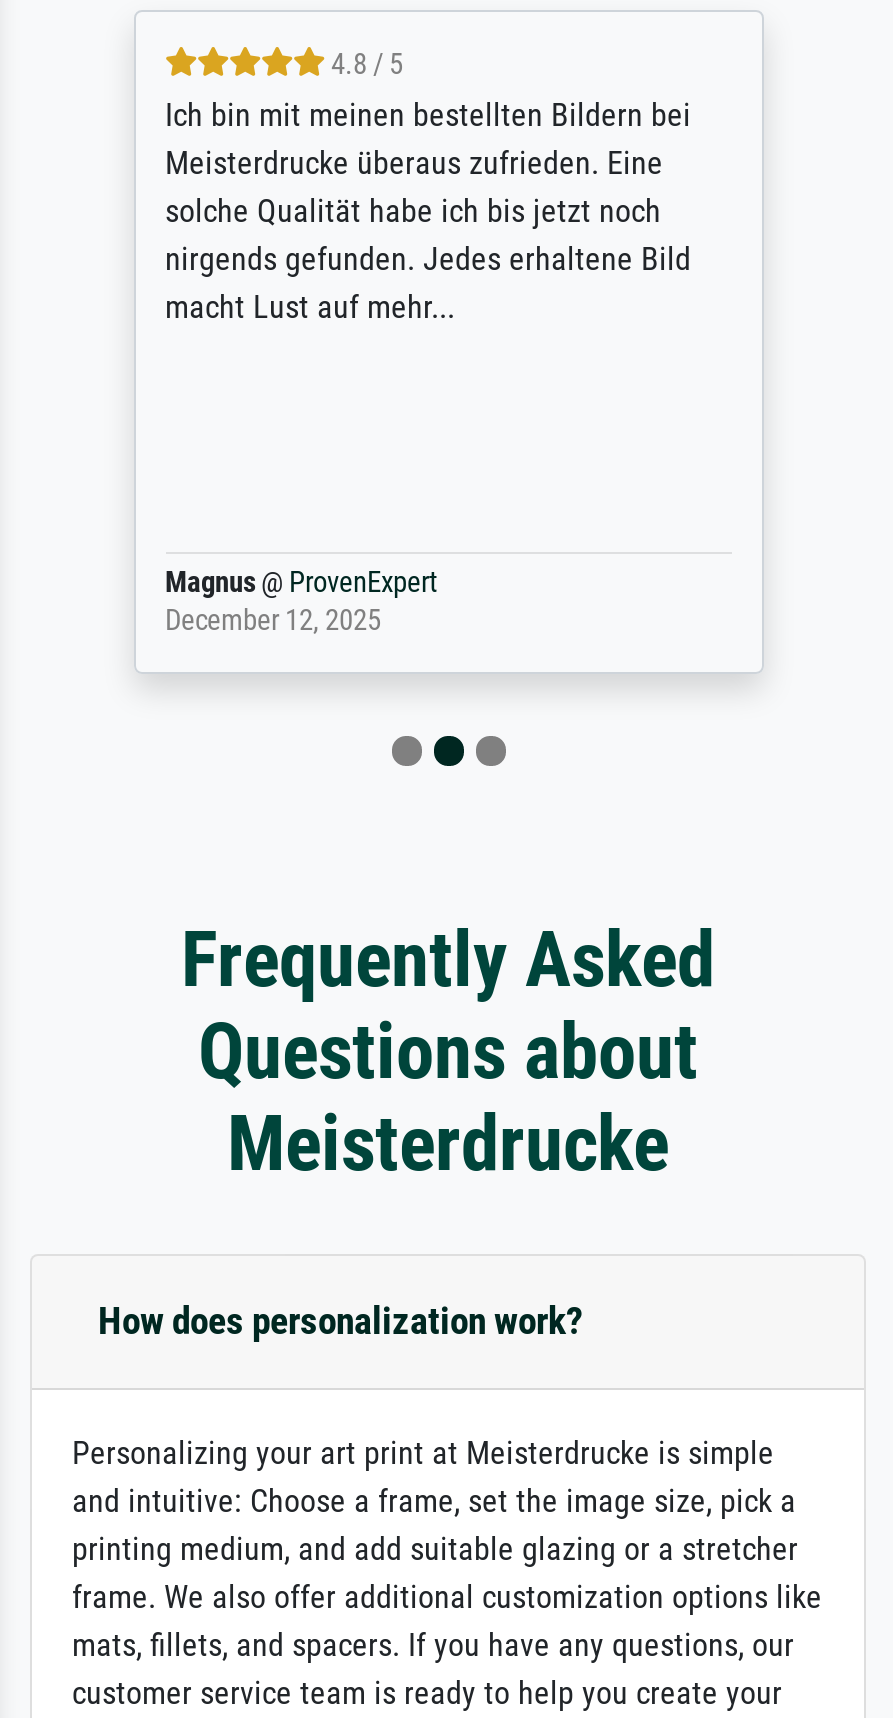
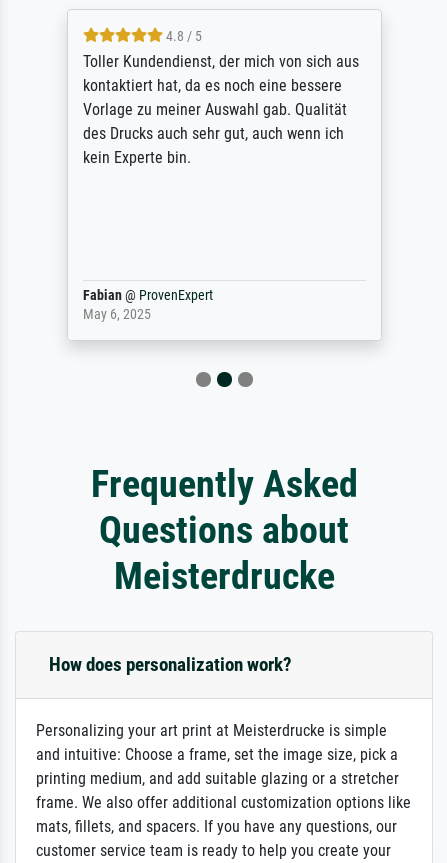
- Ich bin mit meinen bestellten Bildern bei
- Meisterdrucke überaus zufrieden. Eine
- solche Qualität habe ich bis jetzt noch
- nirgends gefunden. Jedes erhaltene Bild
- macht Lust auf mehr...
+ Toller Kundendienst, der mich von sich aus
+ kontaktiert hat, da es noch eine bessere
+ Vorlage zu meiner Auswahl gab. Qualität
+ des Drucks auch sehr gut, auch wenn ich
+ kein Experte bin.

- Magnus @ ProvenExpert
- December 12, 2025
+ Fabian @ ProvenExpert
+ May 6, 2025
